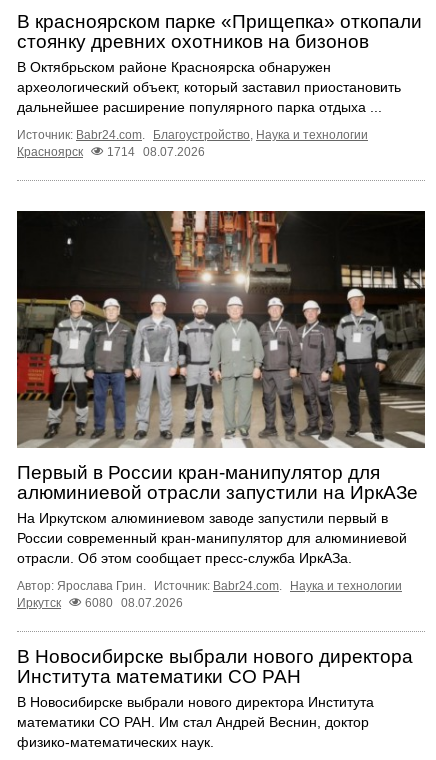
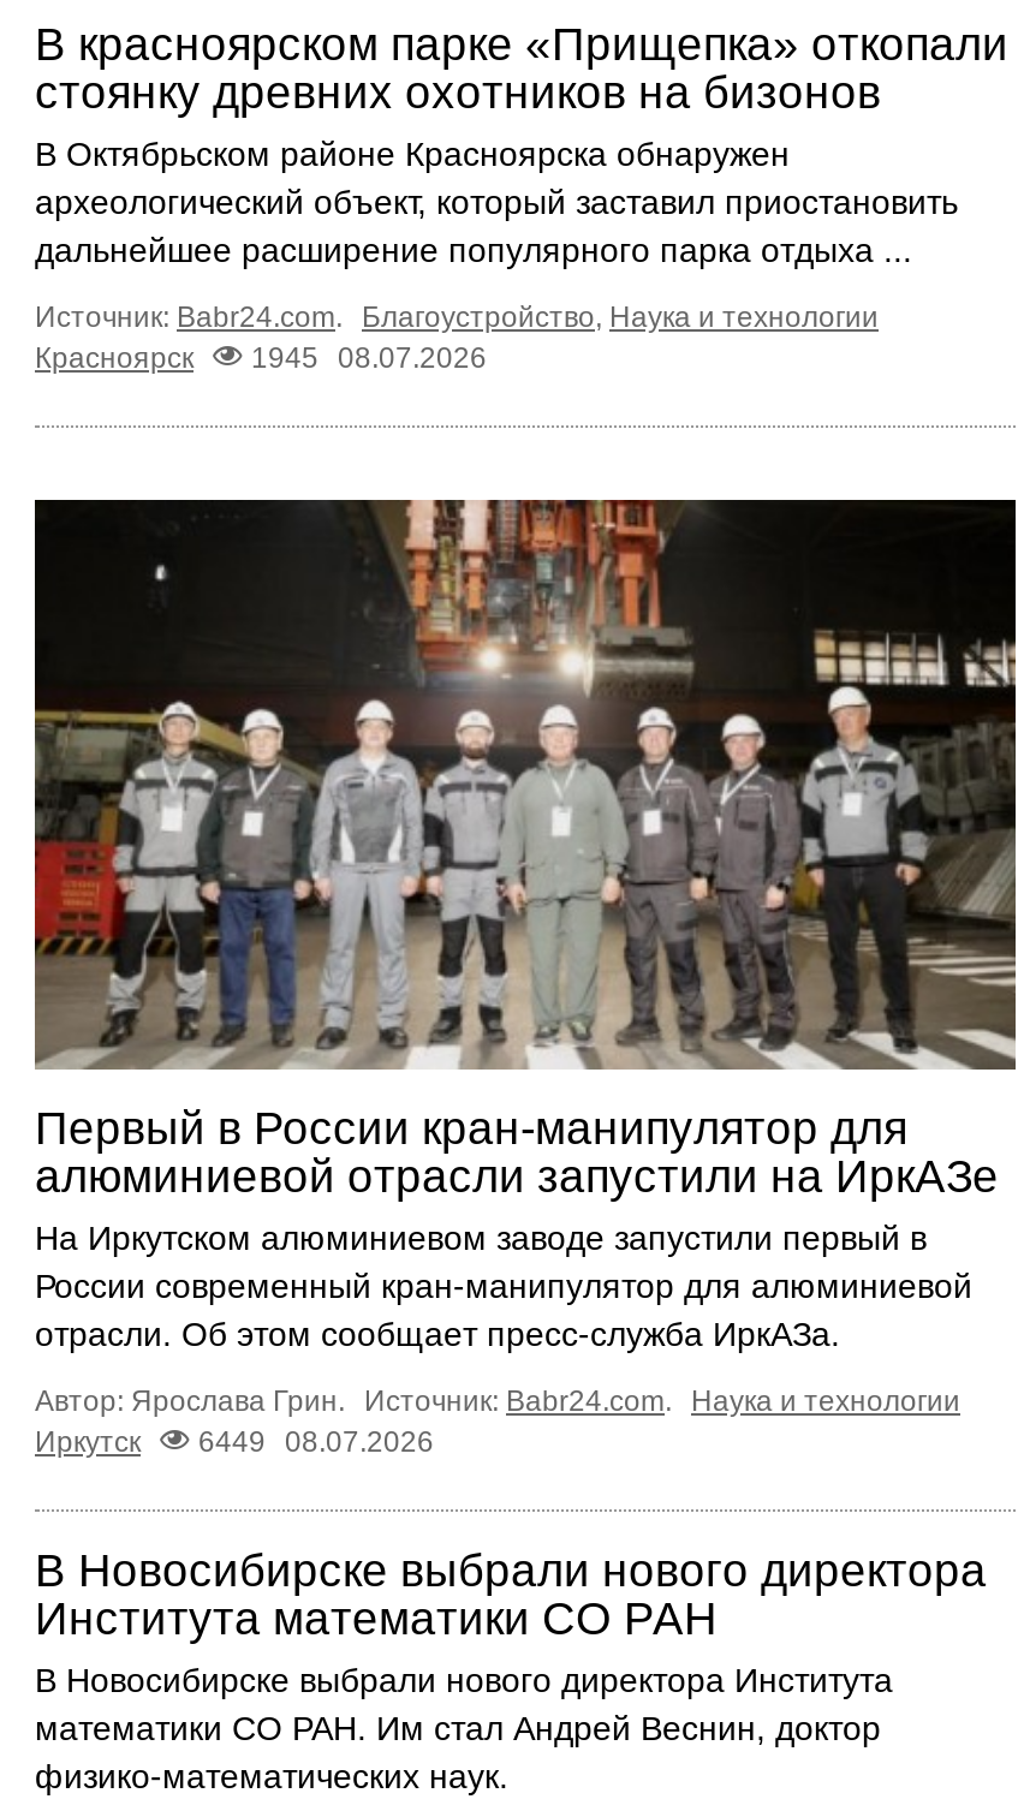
- Красноярск 1714 08.07.2026
+ Красноярск 1945 08.07.2026

- Иркутск 6080 08.07.2026
+ Иркутск 6449 08.07.2026
